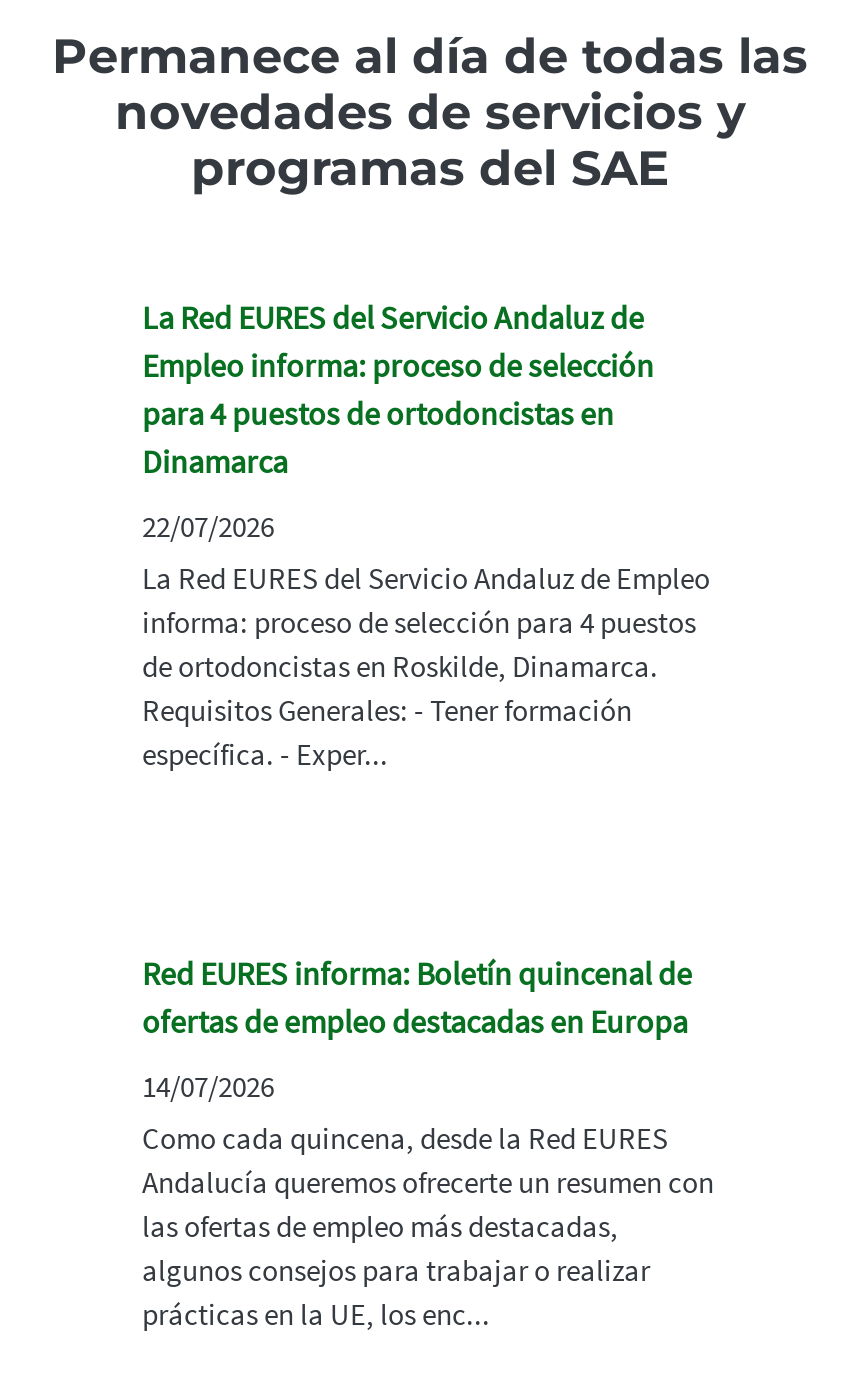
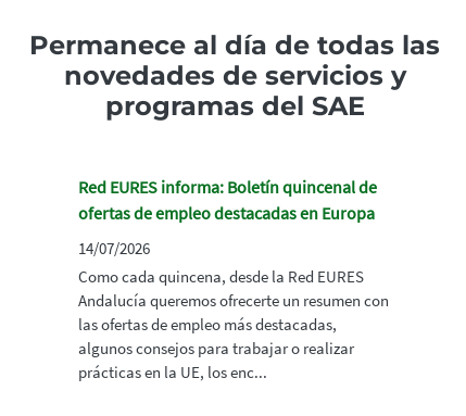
- La Red EURES del Servicio Andaluz de
- Empleo informa: proceso de selección
- para 4 puestos de ortodoncistas en
- Dinamarca
- 22/07/2026
- La Red EURES del Servicio Andaluz de Empleo
- informa: proceso de selección para 4 puestos
- de ortodoncistas en Roskilde, Dinamarca.
- Requisitos Generales: - Tener formación
- específica. - Exper...
